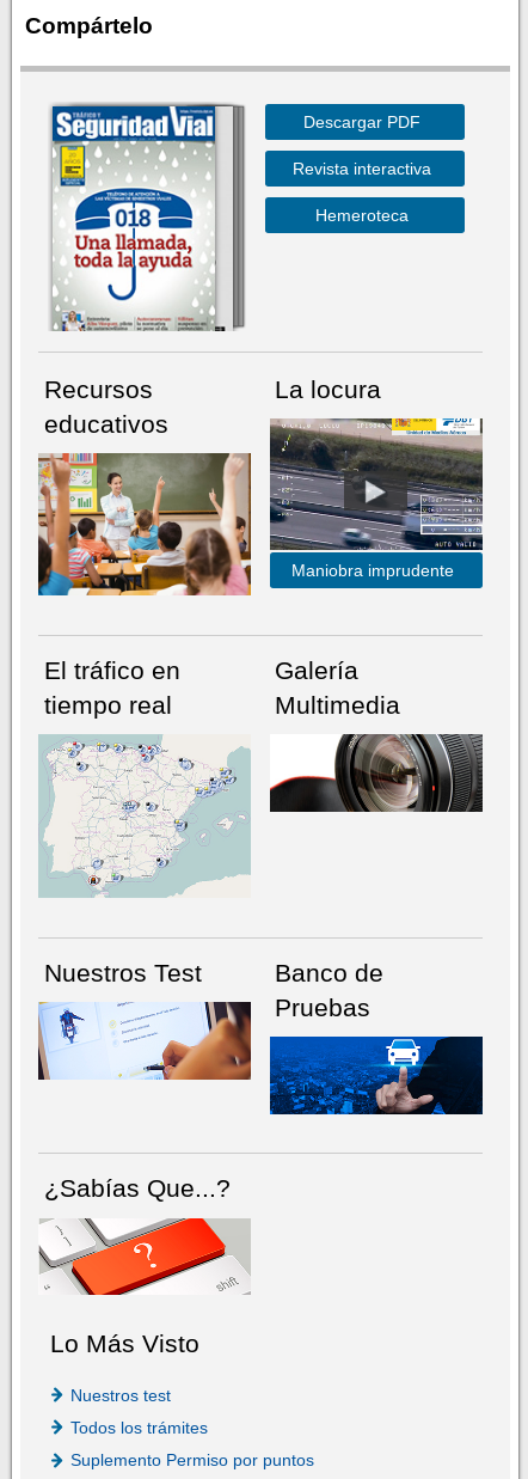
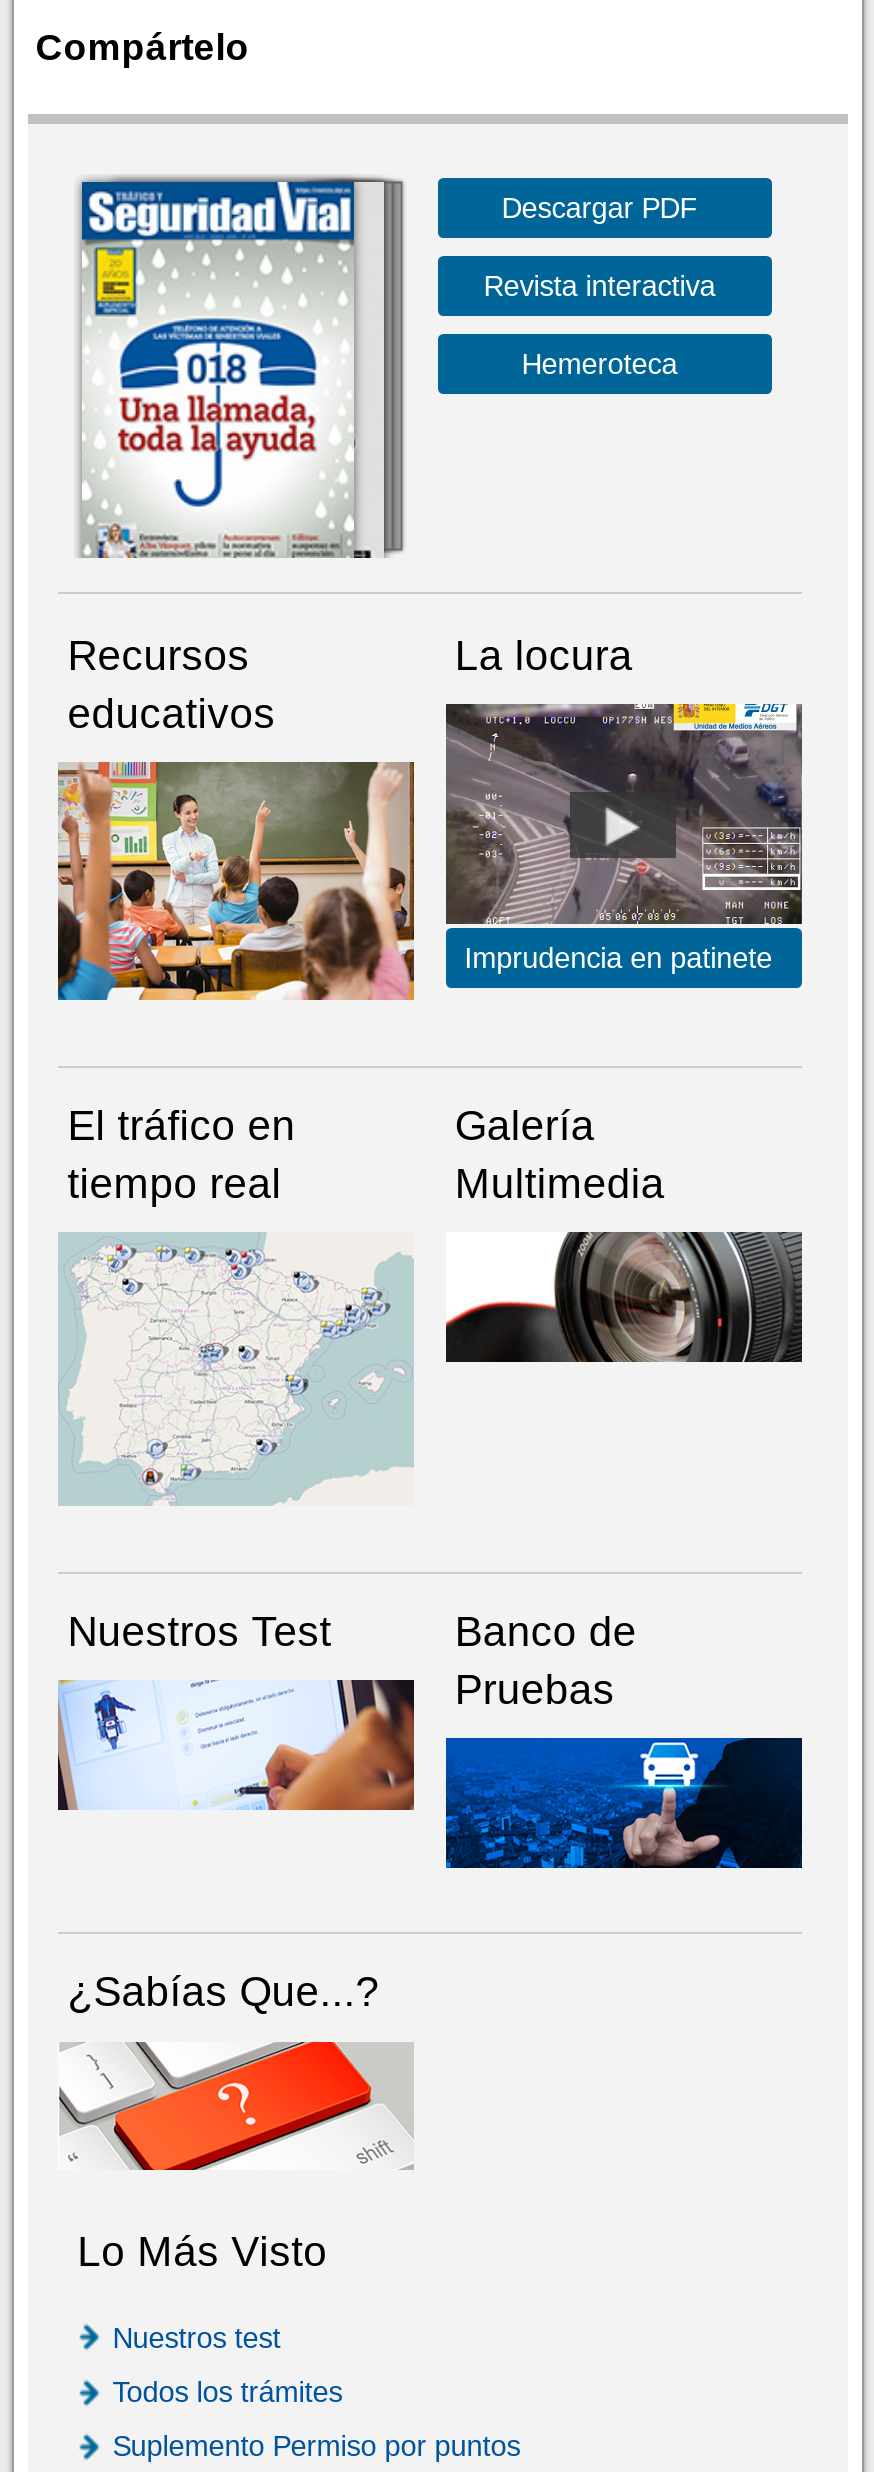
- [image]
- Maniobra imprudente
+ [image]
+ Imprudencia en patinete
